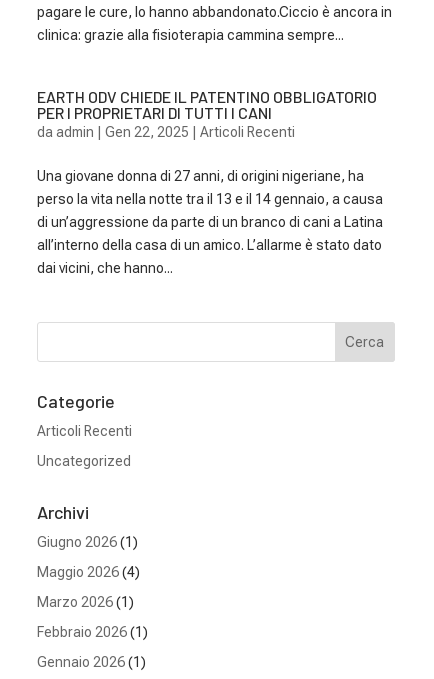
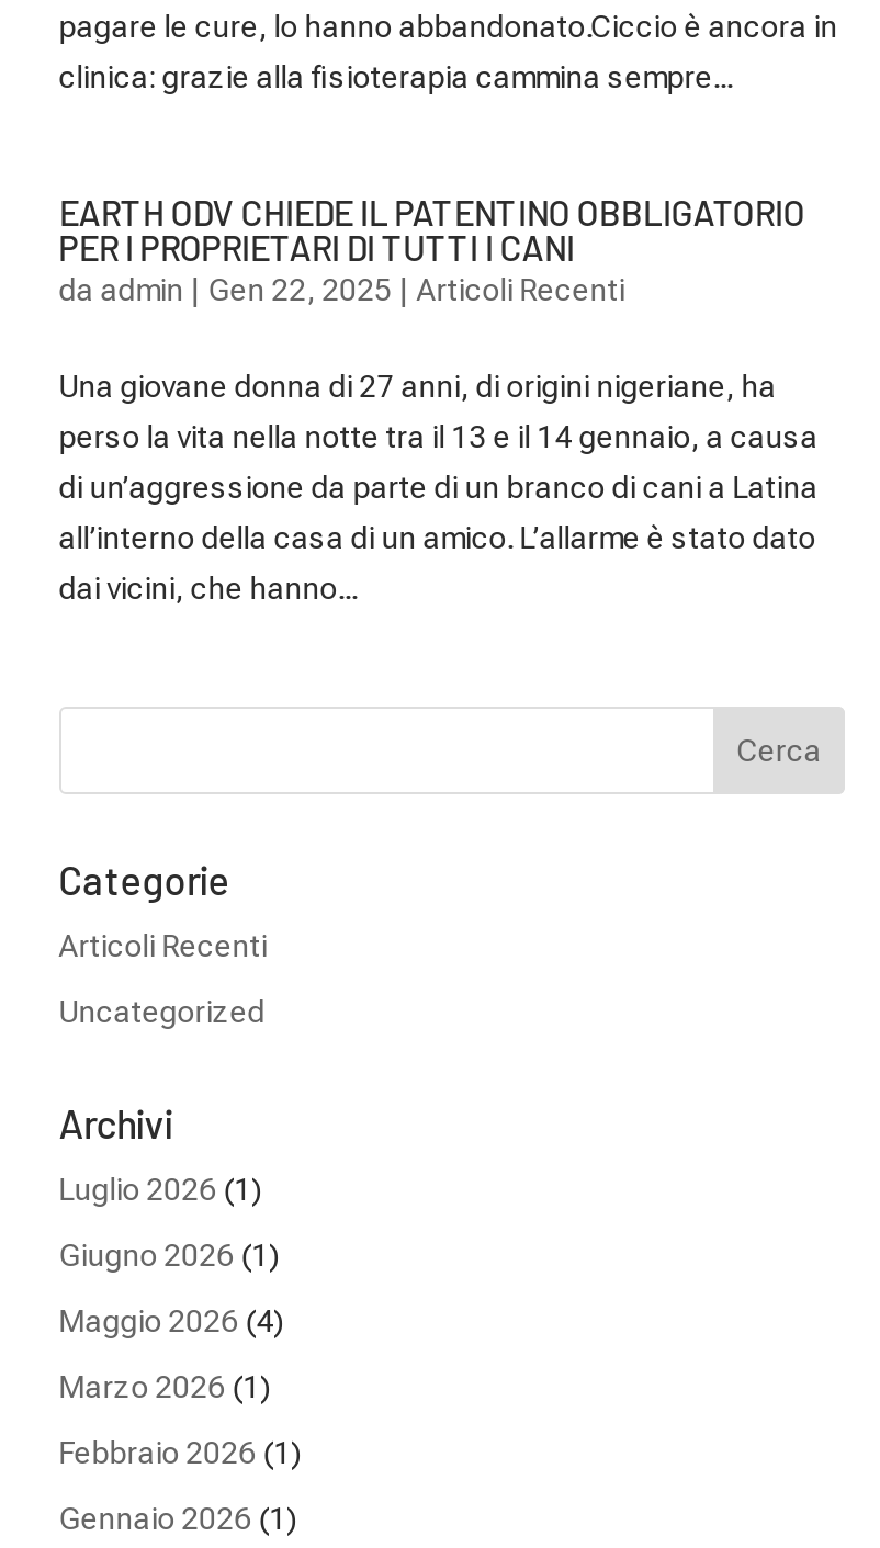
+ Luglio 2026 (1)
